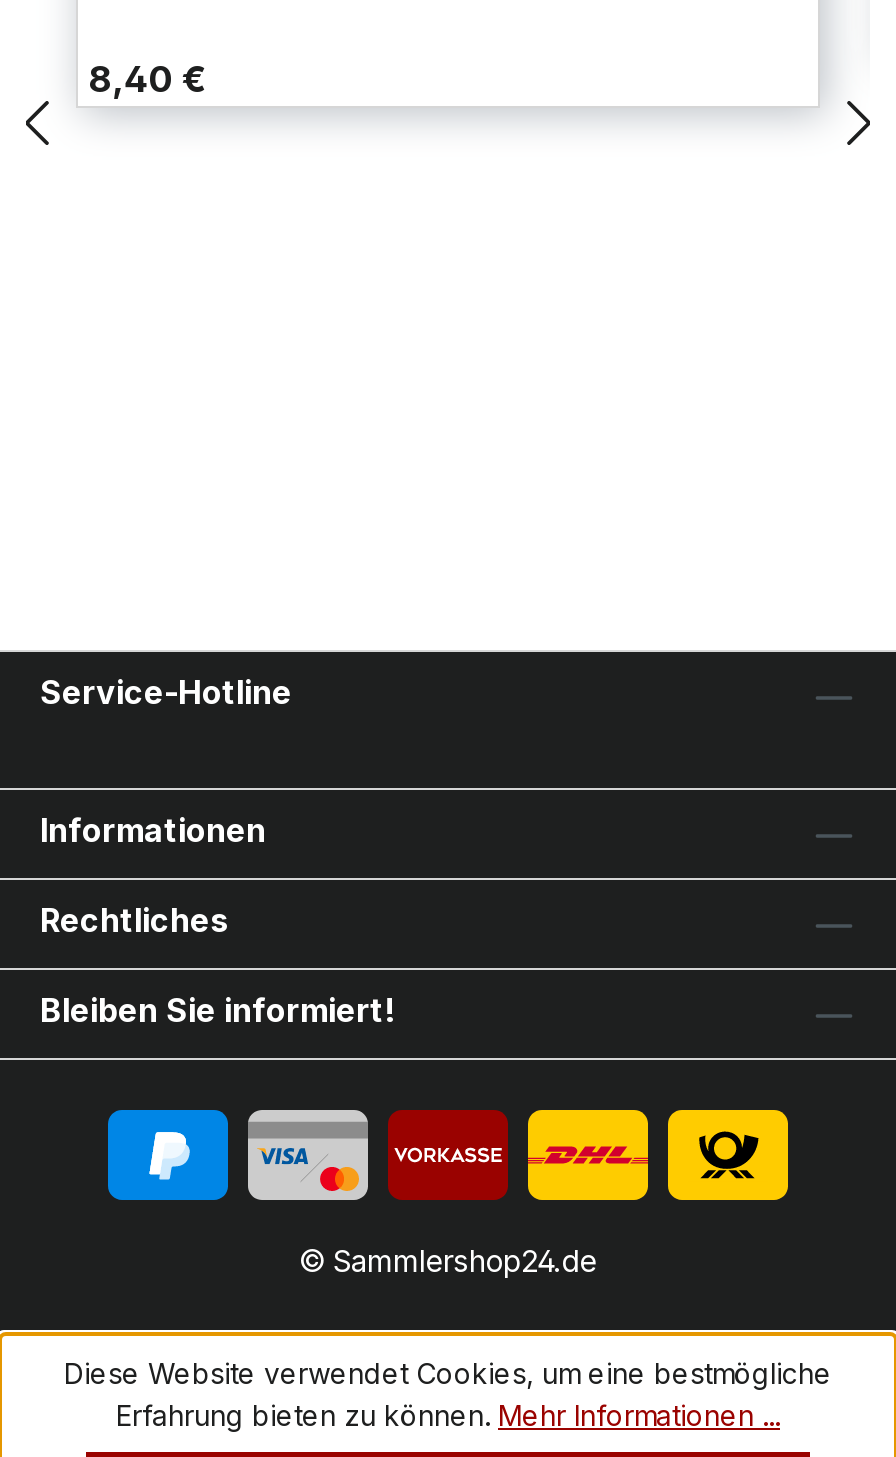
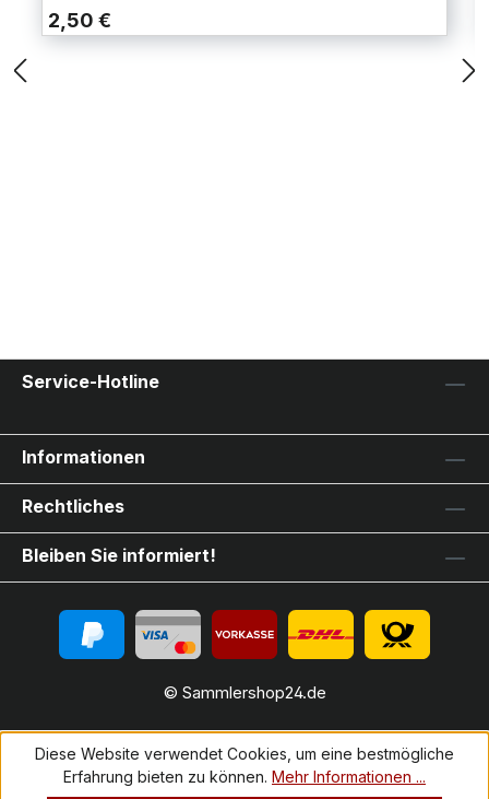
- 8,40 €
+ 2,50 €
